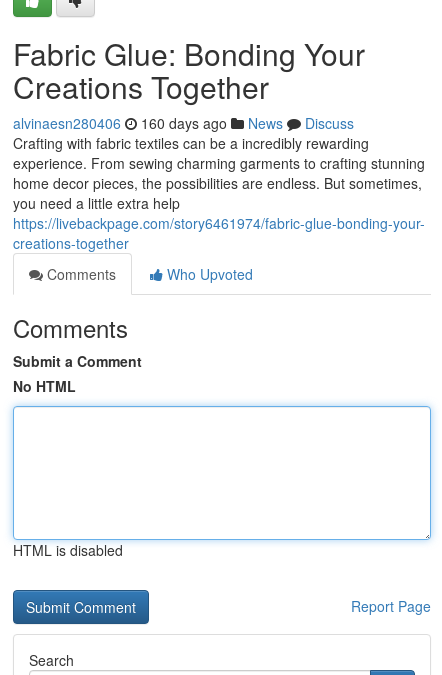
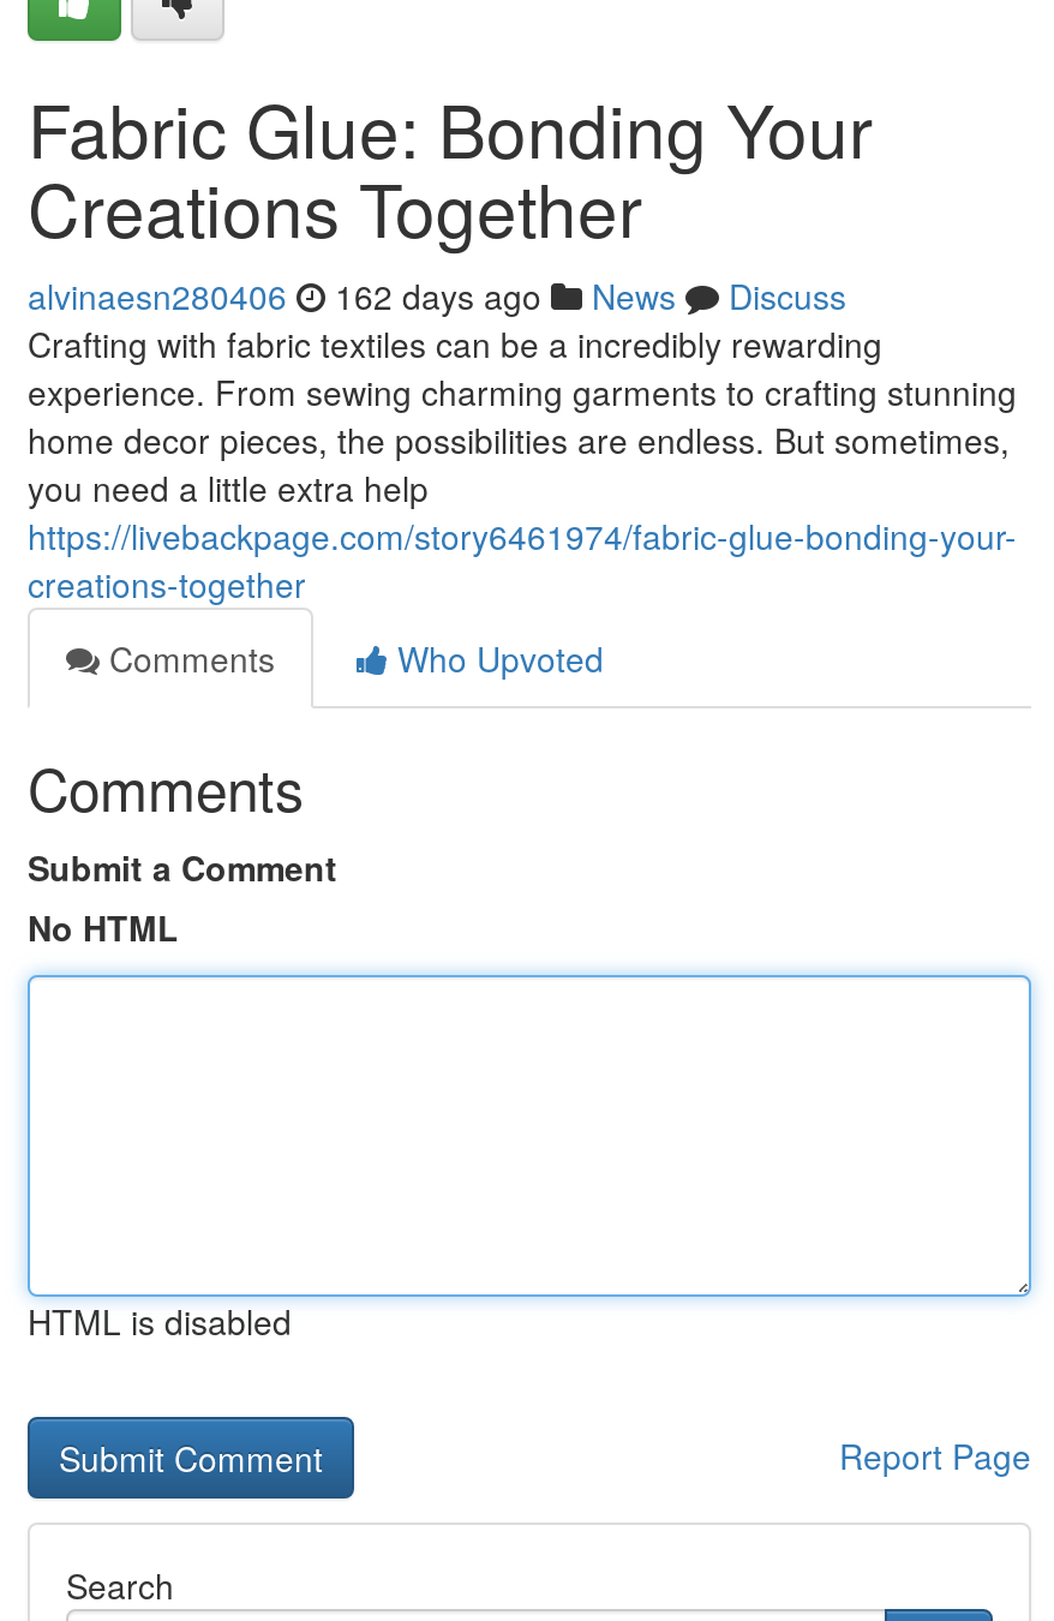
- alvinaesn280406 160 days ago News Discuss
+ alvinaesn280406 162 days ago News Discuss
